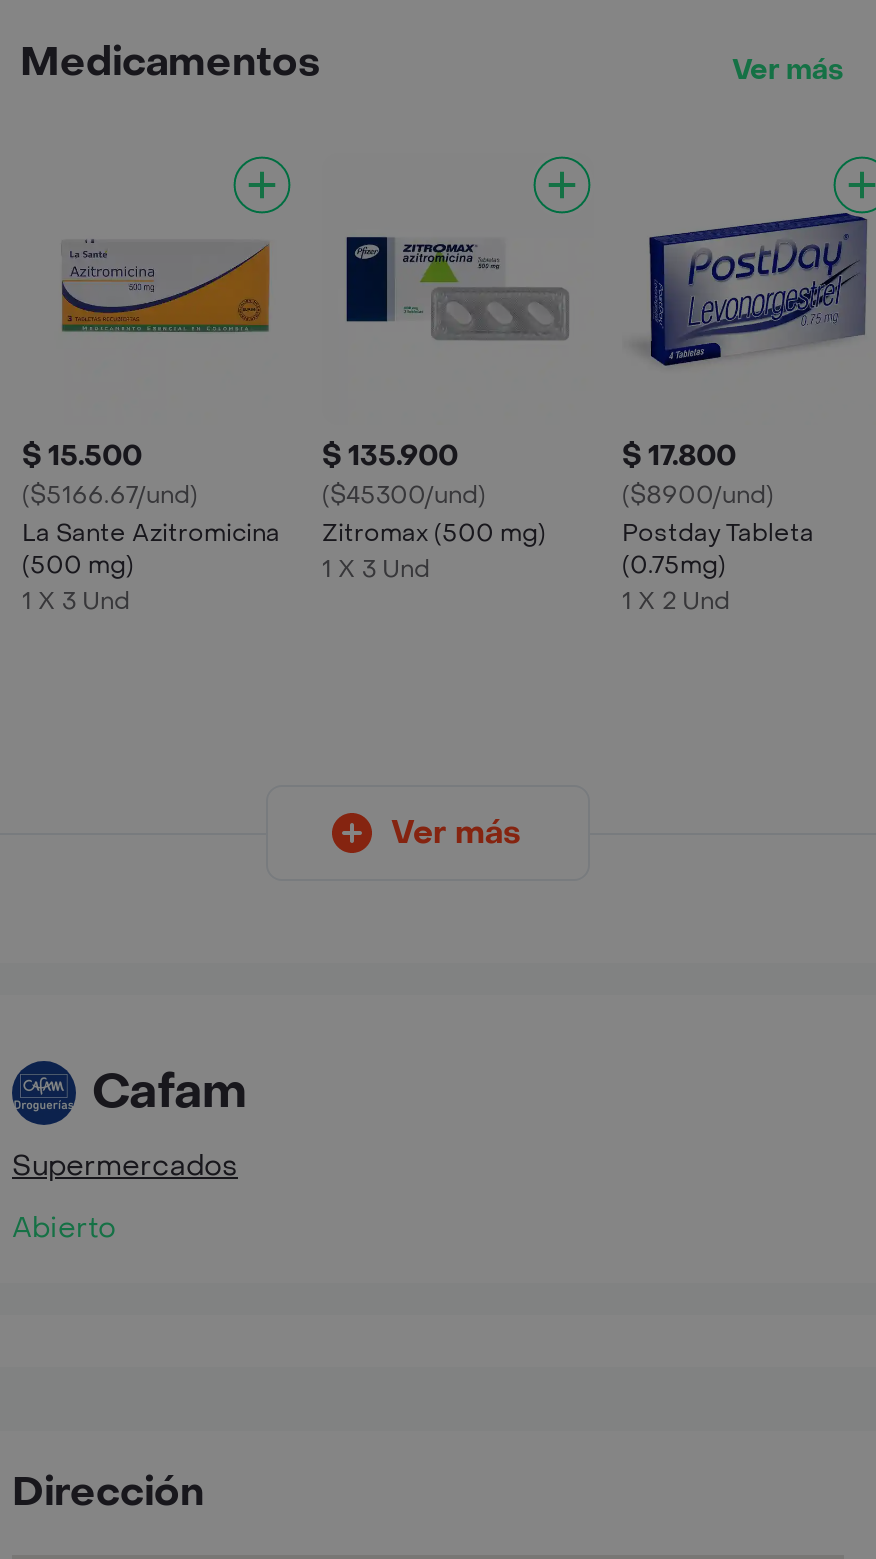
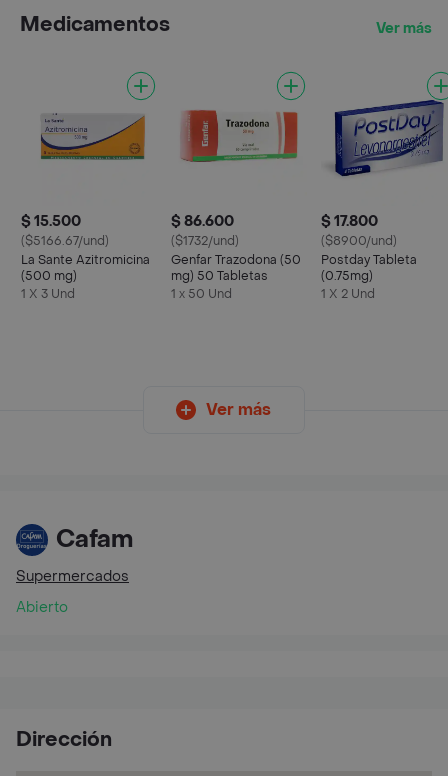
- [image]
+ [image]

- $ 135.900
- ($45300/und)
- Zitromax (500 mg)
- 1 X 3 Und
+ $ 86.600
+ ($1732/und)
+ Genfar Trazodona (50
+ mg) 50 Tabletas
+ 1 x 50 Und
